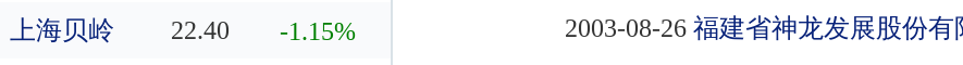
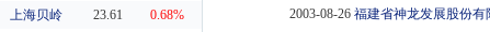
- 22.40
+ 23.61

- -1.15%
+ 0.68%
